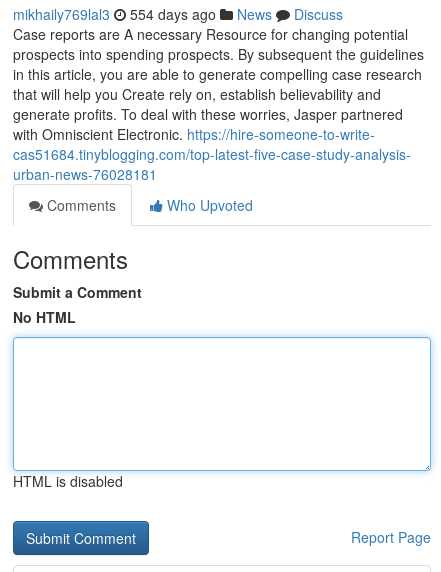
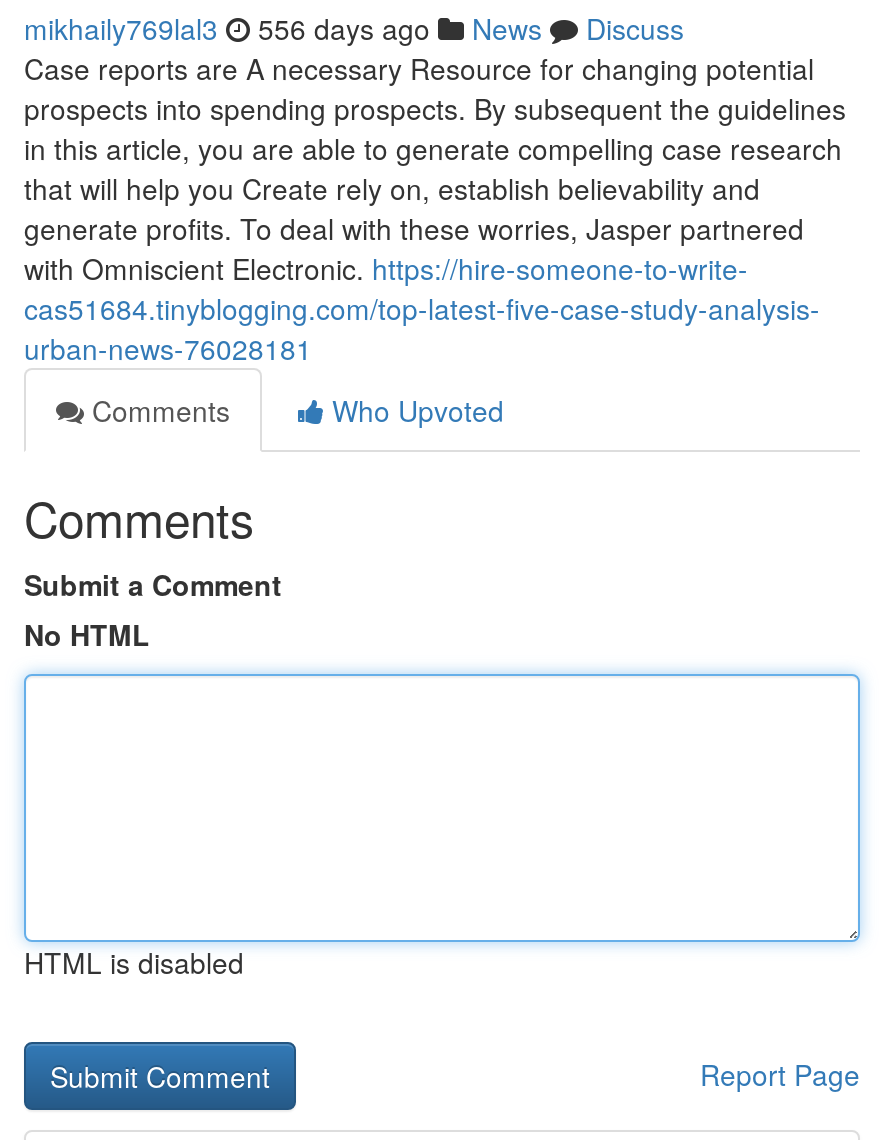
- mikhaily769lal3 554 days ago News Discuss
+ mikhaily769lal3 556 days ago News Discuss
